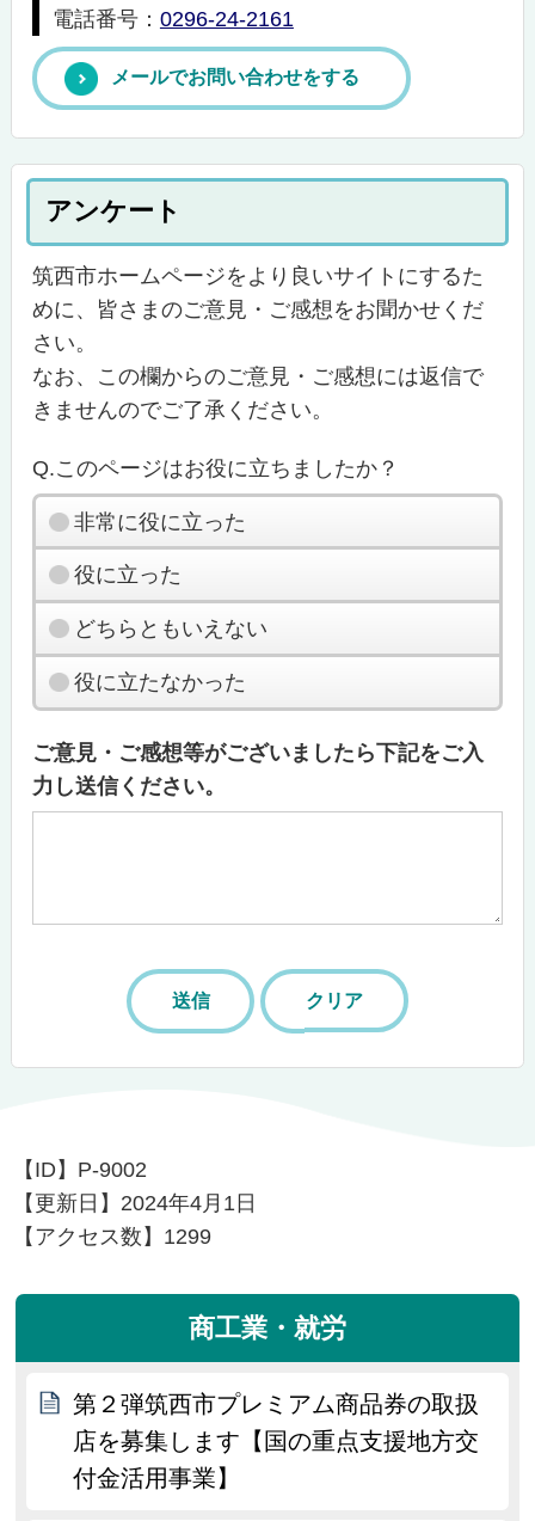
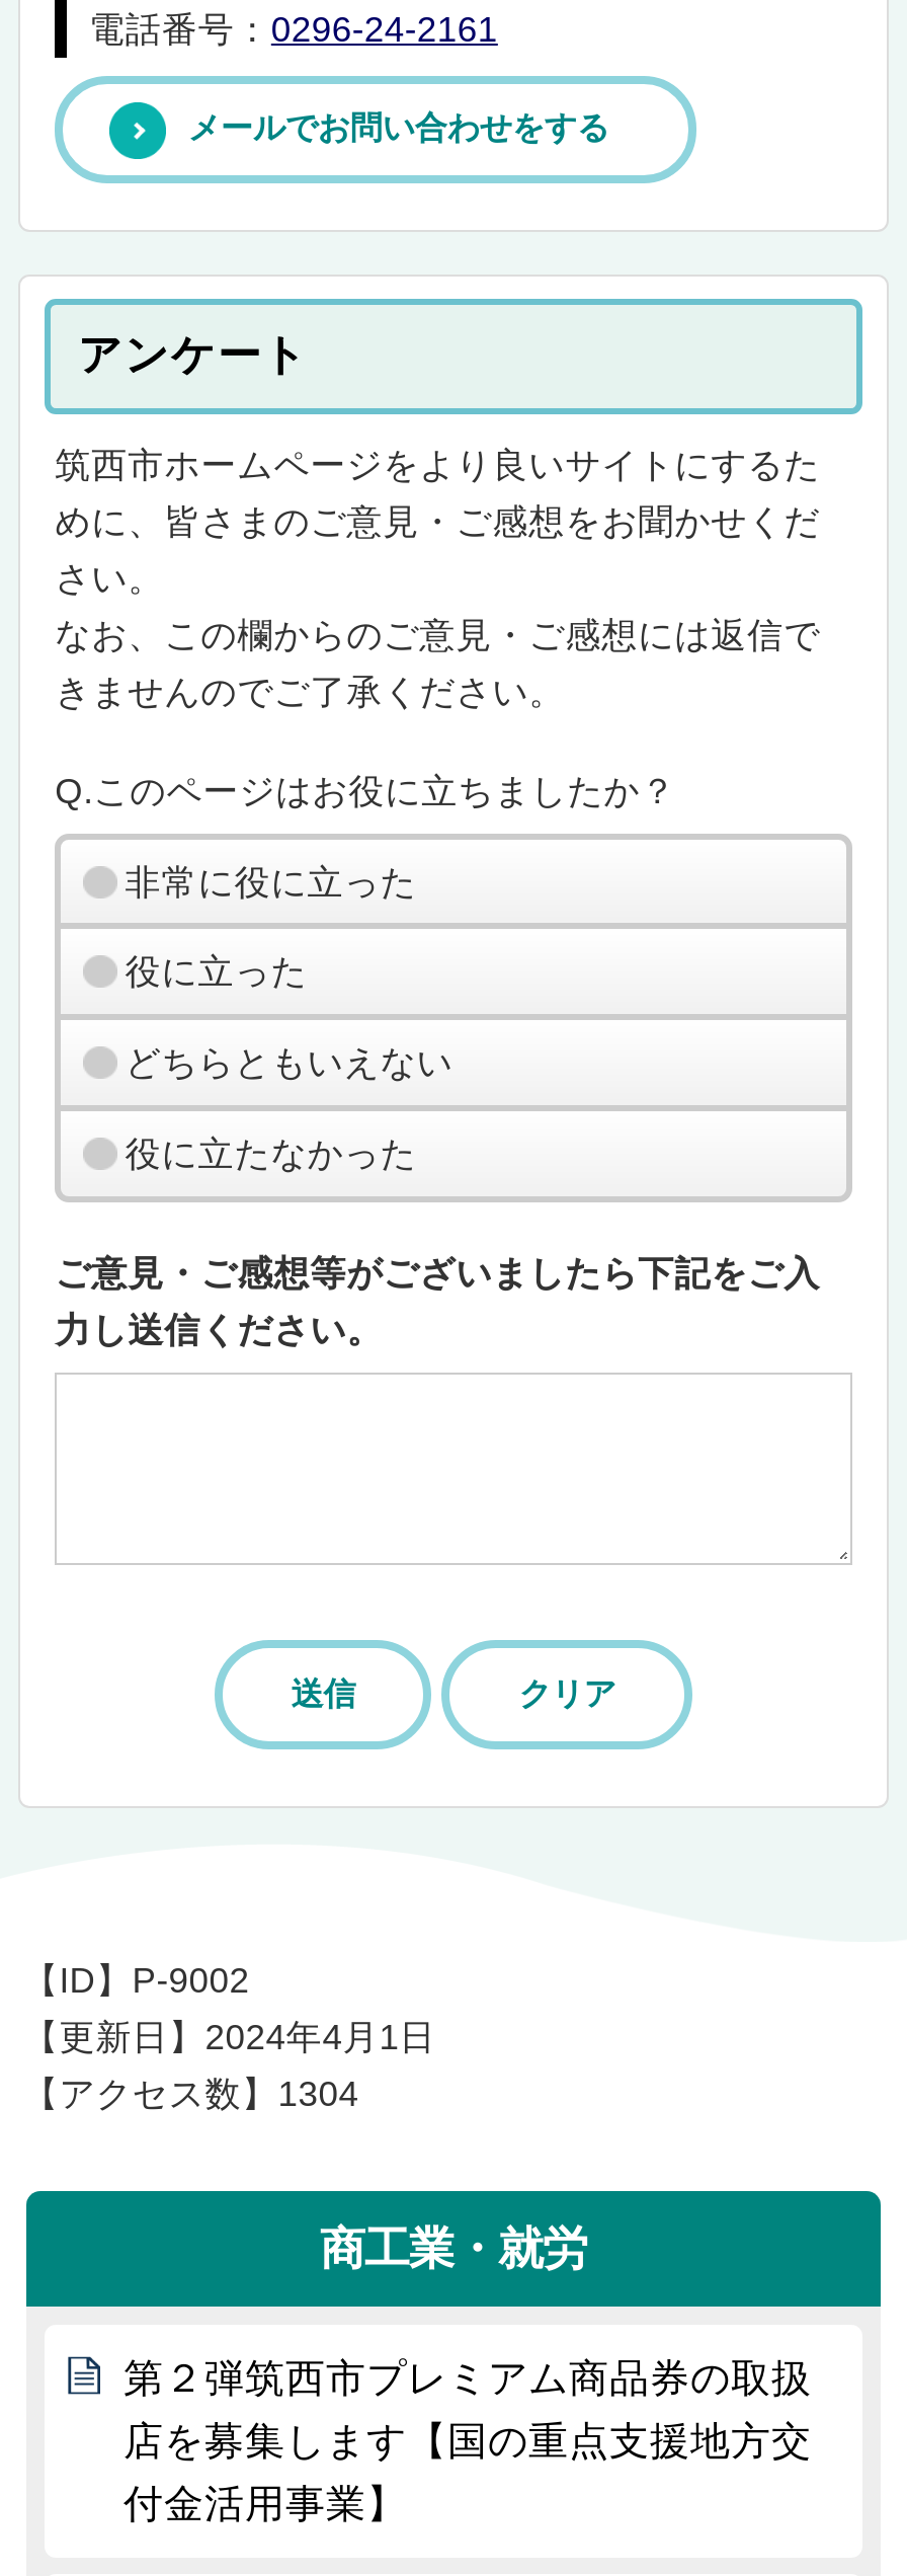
- 【アクセス数】1299
+ 【アクセス数】1304
